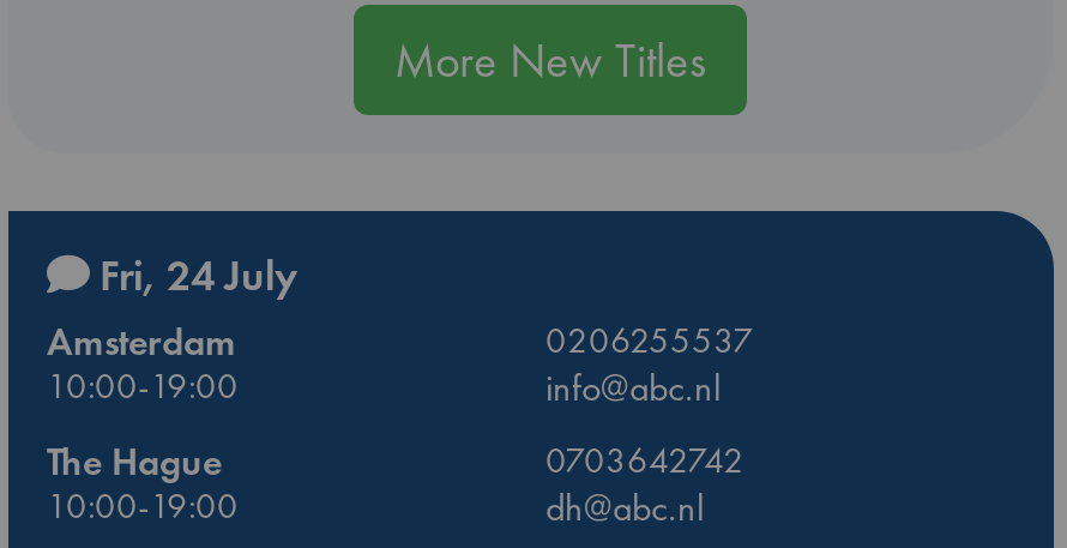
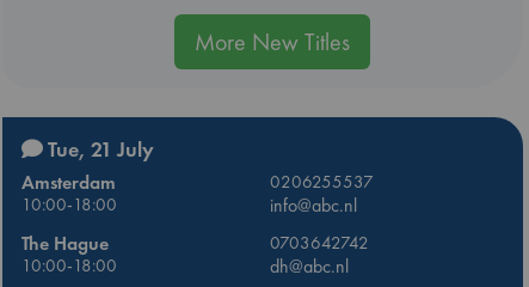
- Fri, 24 July
+ Tue, 21 July

- 10:00-19:00
+ 10:00-18:00

- 10:00-19:00
+ 10:00-18:00
